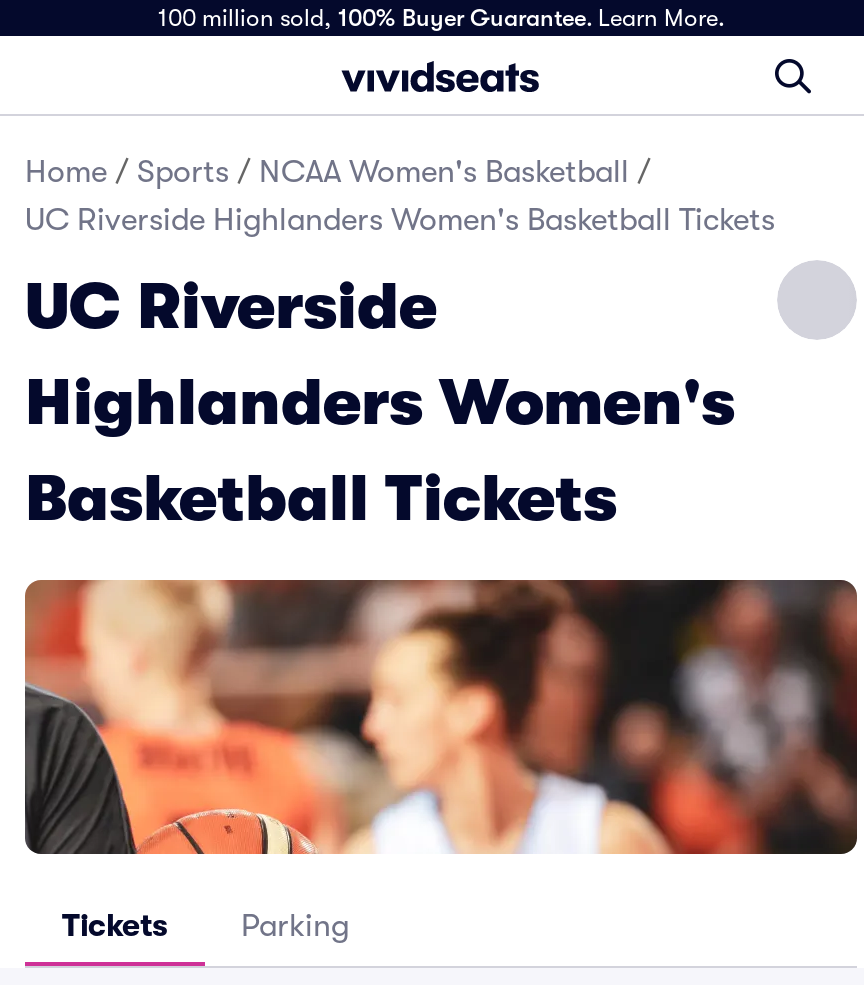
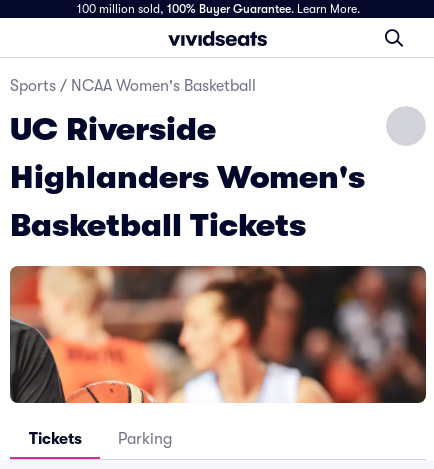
- Home / Sports / NCAA Women's Basketball /
- UC Riverside Highlanders Women's Basketball Tickets
+ Sports / NCAA Women's Basketball
